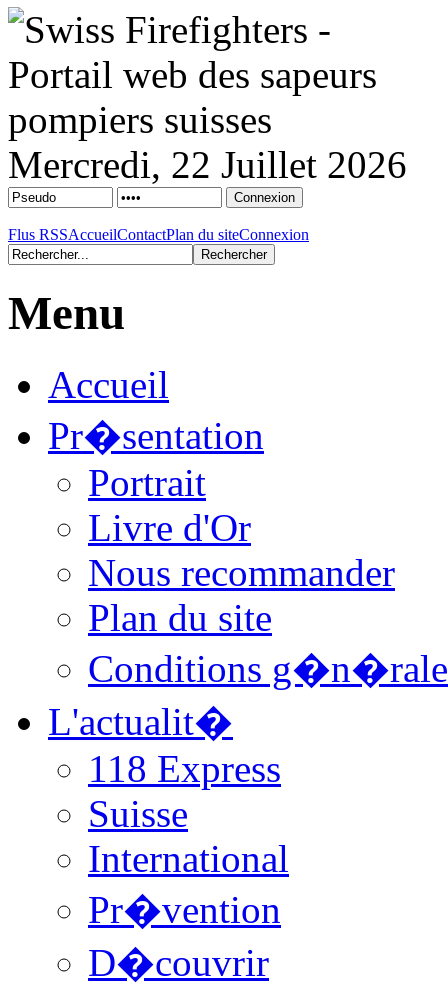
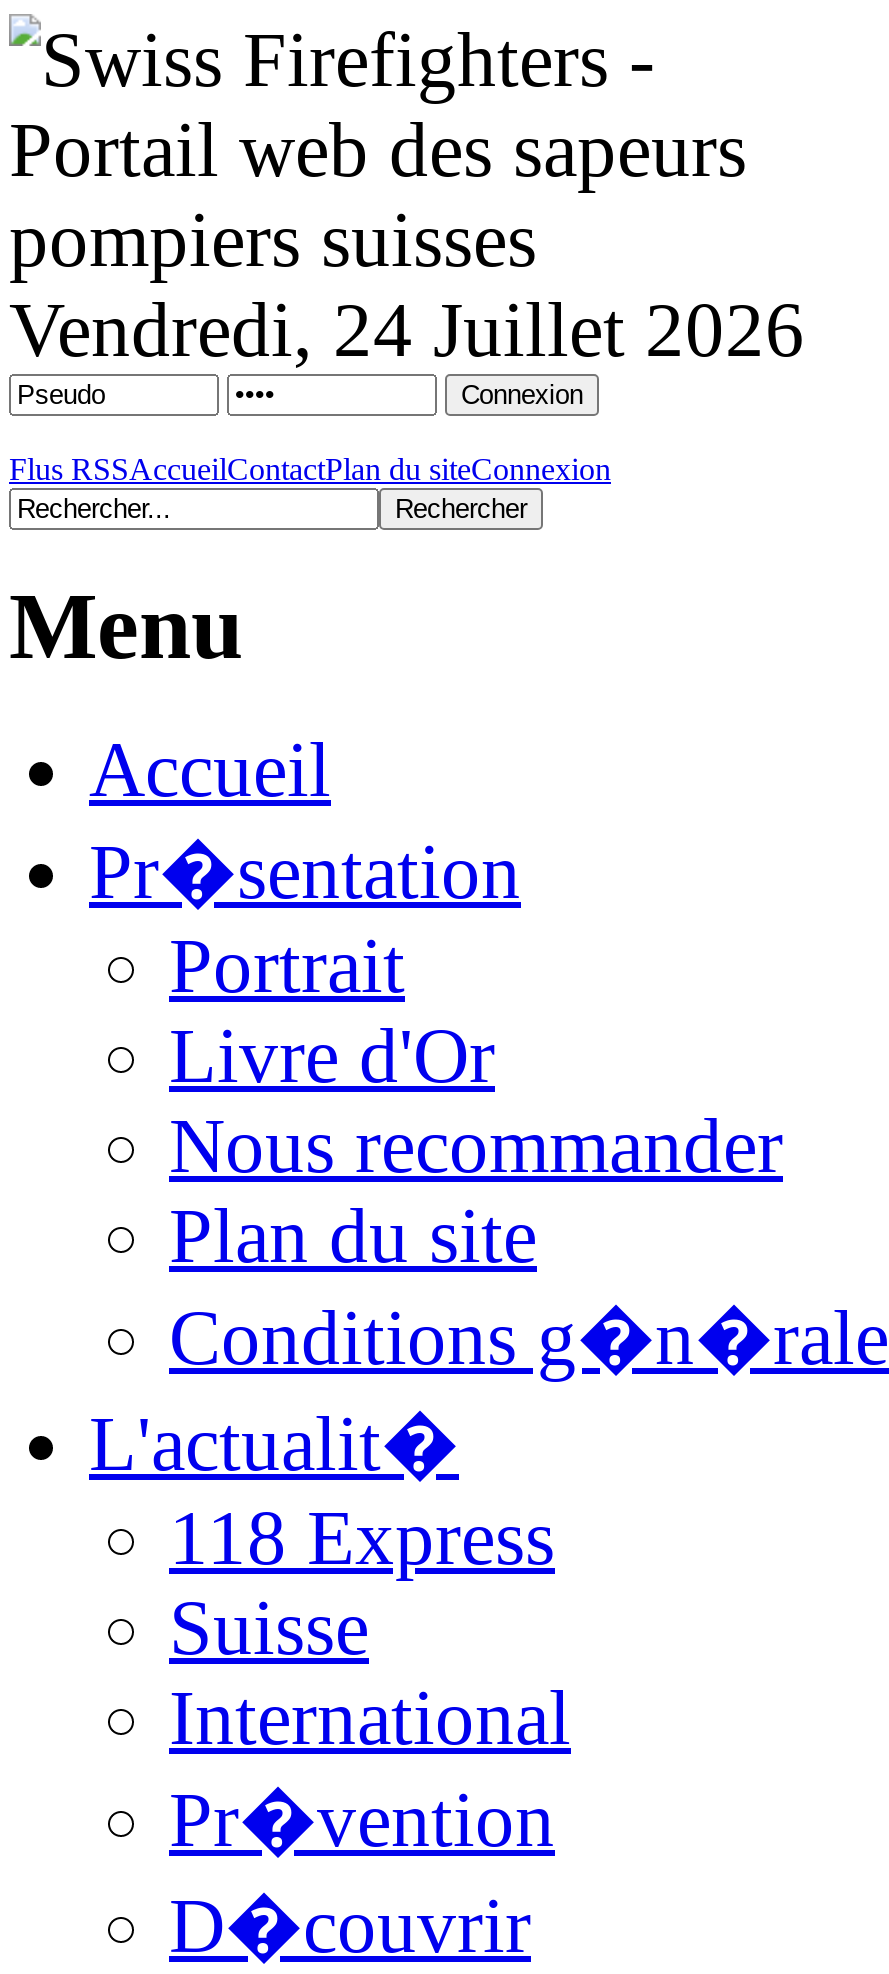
- Mercredi, 22 Juillet 2026
+ Vendredi, 24 Juillet 2026
